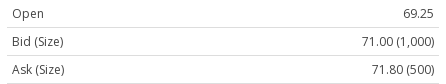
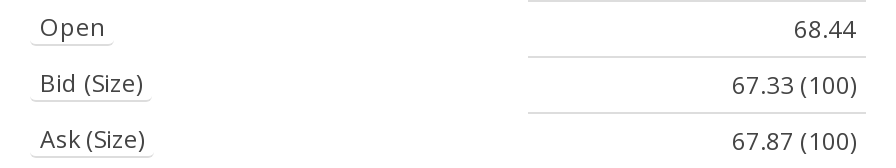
- 69.25
+ 68.44

- 71.00 (1,000)
+ 67.33 (100)

- 71.80 (500)
+ 67.87 (100)
